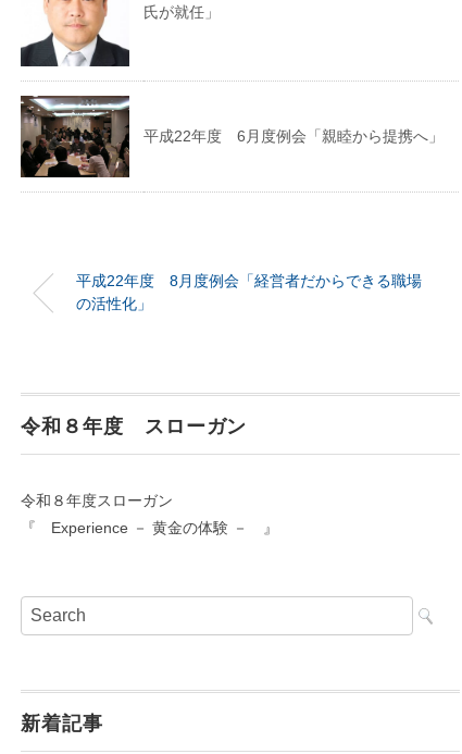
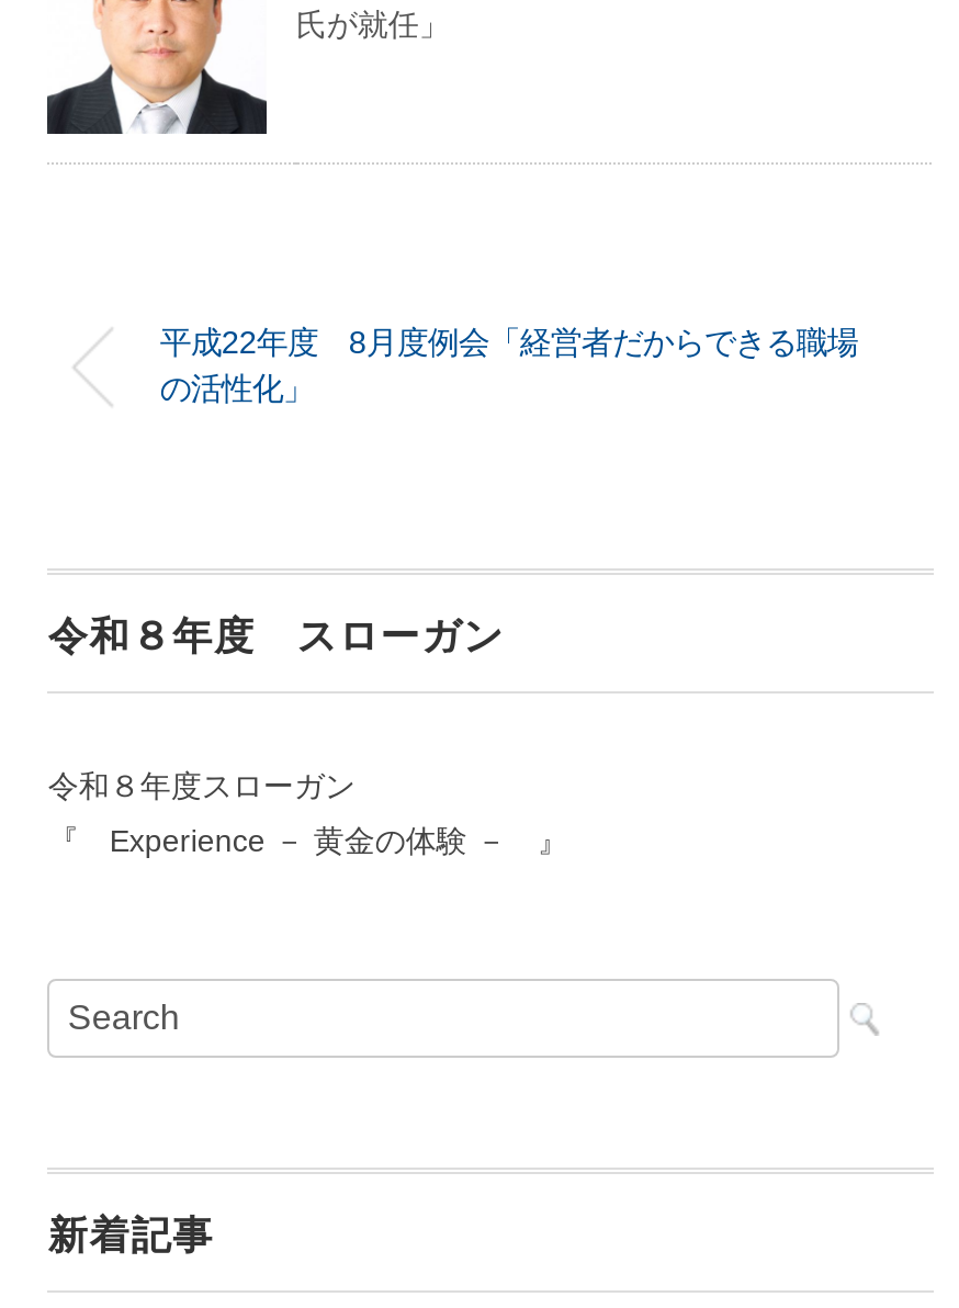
- [image]
- 平成22年度 6月度例会「親睦から提携へ」
